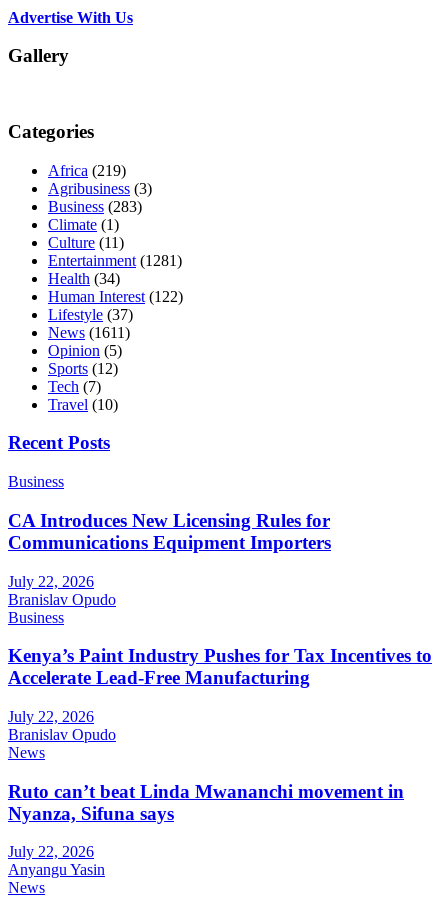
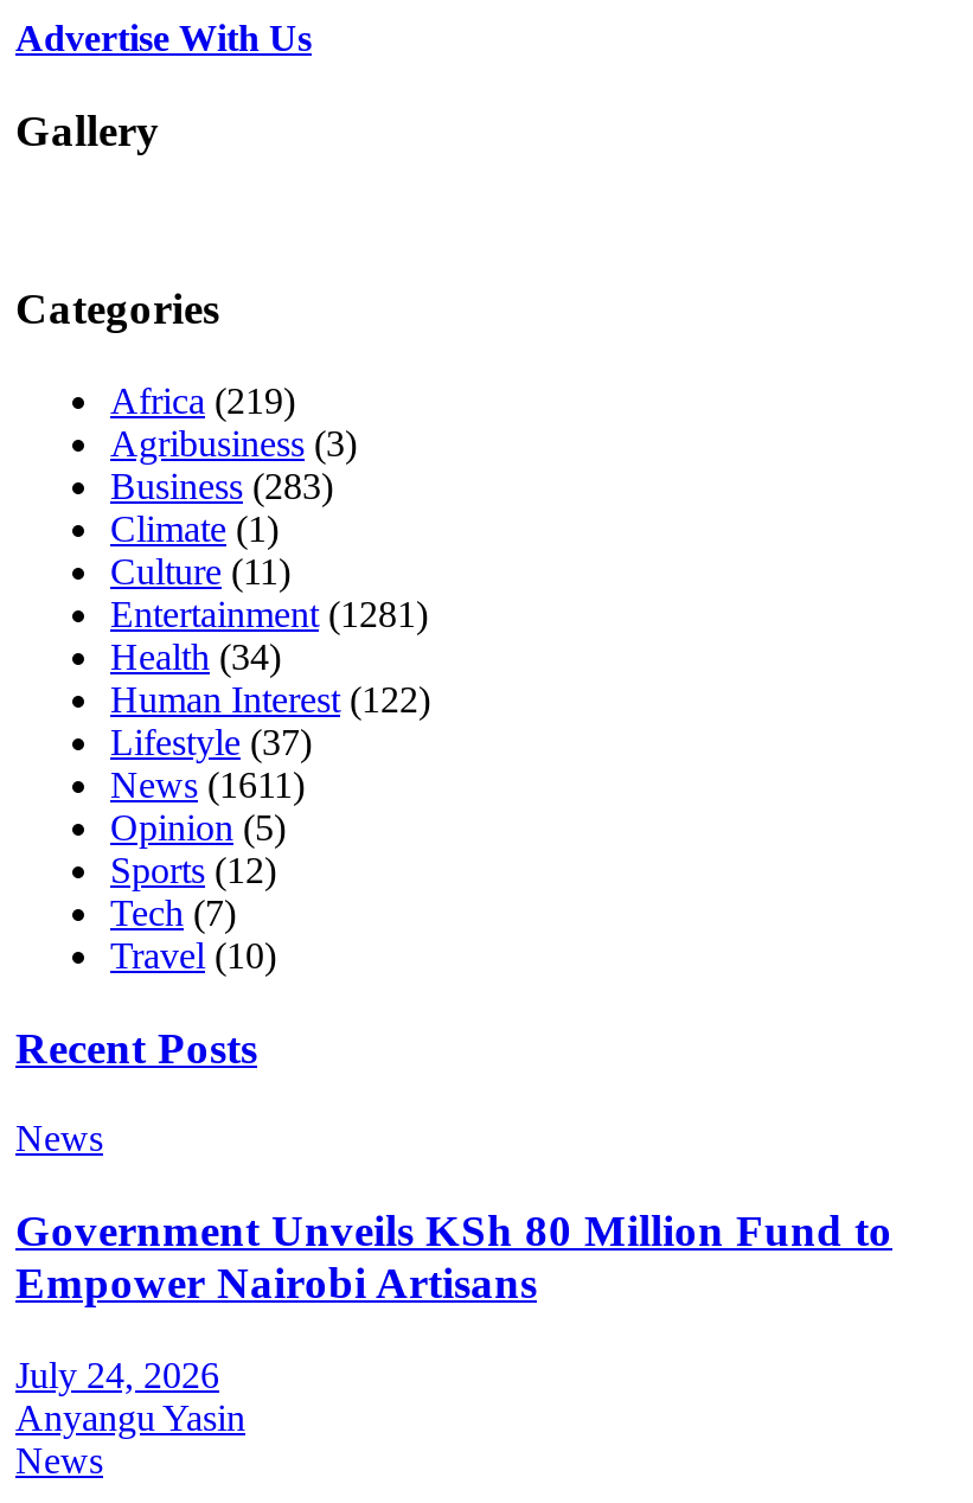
- Business
- CA Introduces New Licensing Rules for
- Communications Equipment Importers
- July 22, 2026
- Branislav Opudo
- Business
- Kenya’s Paint Industry Pushes for Tax Incentives to
- Accelerate Lead-Free Manufacturing
- July 22, 2026
- Branislav Opudo

- Ruto can’t beat Linda Mwananchi movement in
- Nyanza, Sifuna says
+ Government Unveils KSh 80 Million Fund to
+ Empower Nairobi Artisans

- July 22, 2026
+ July 24, 2026
